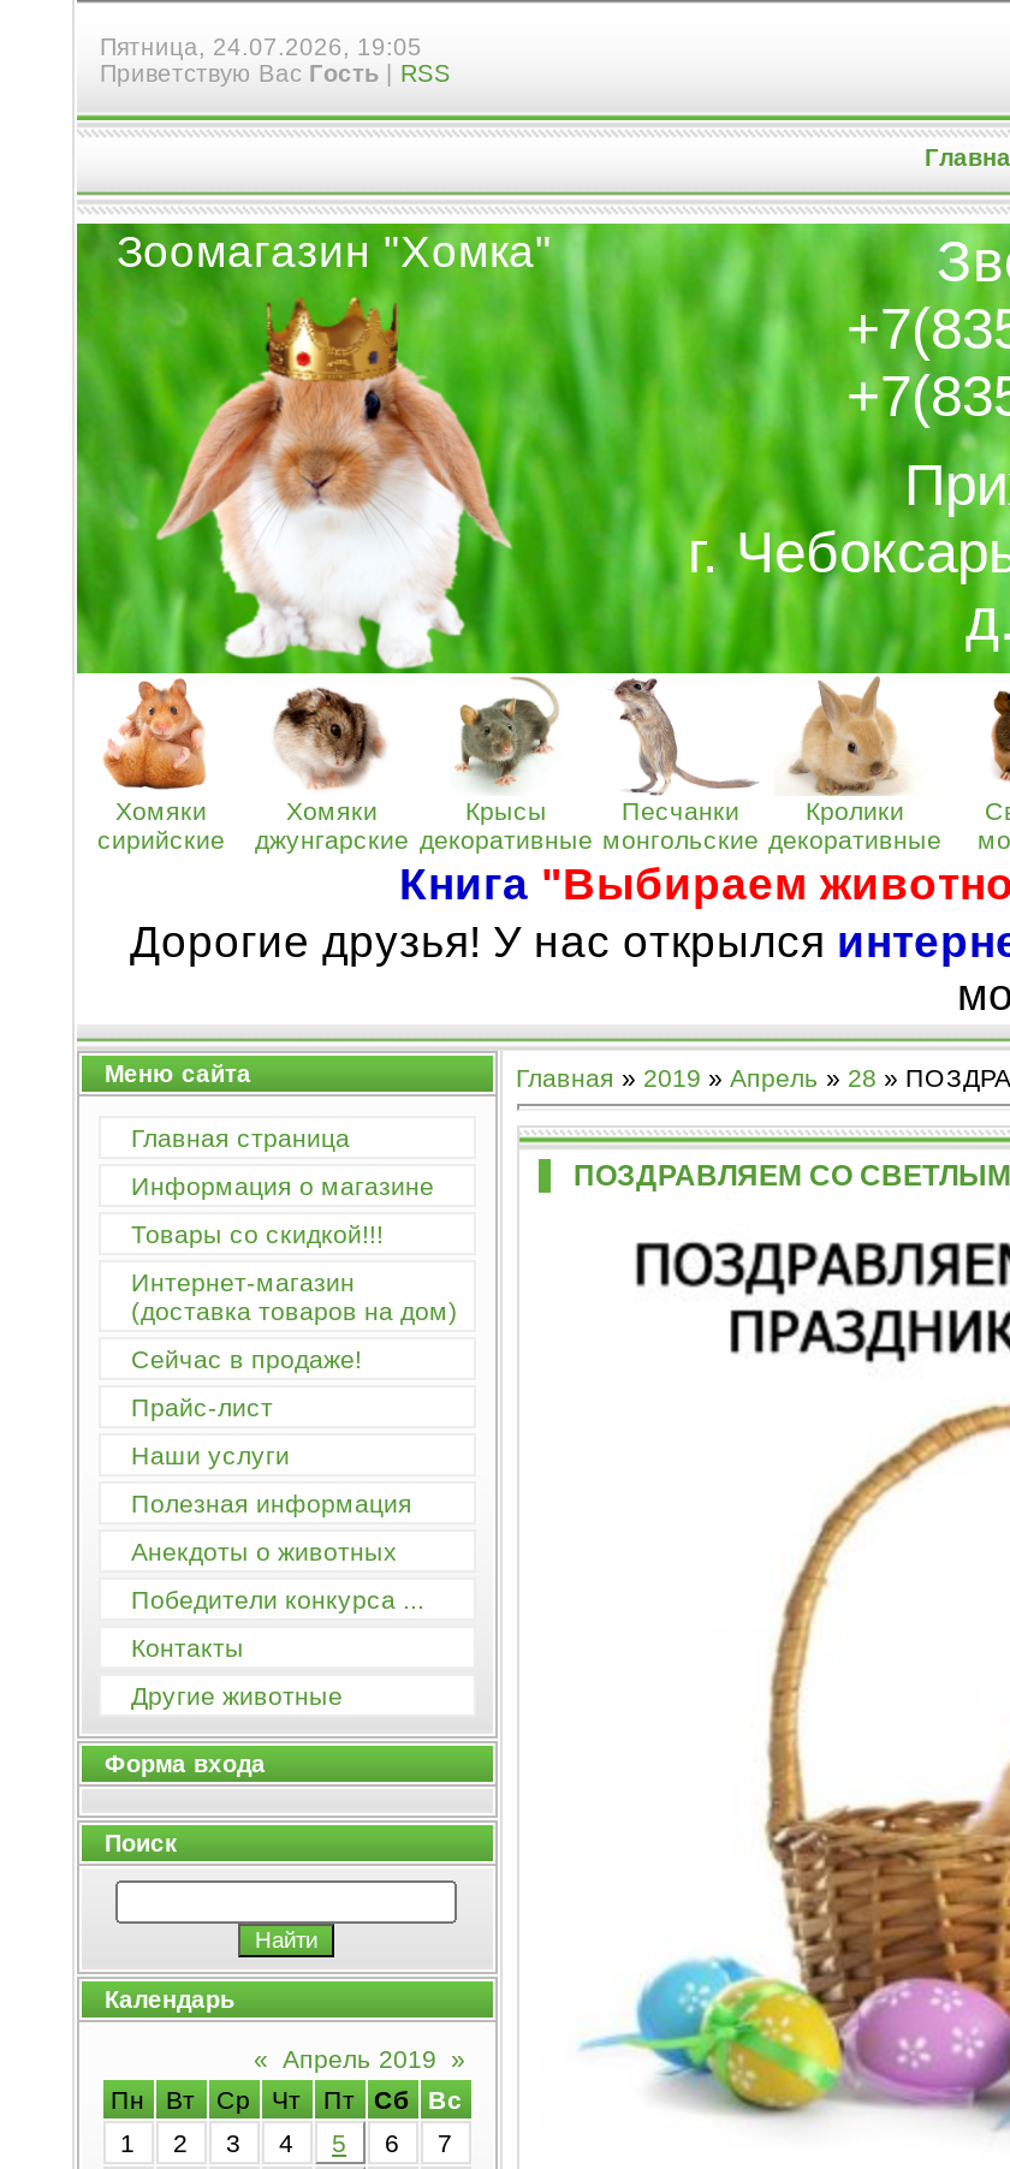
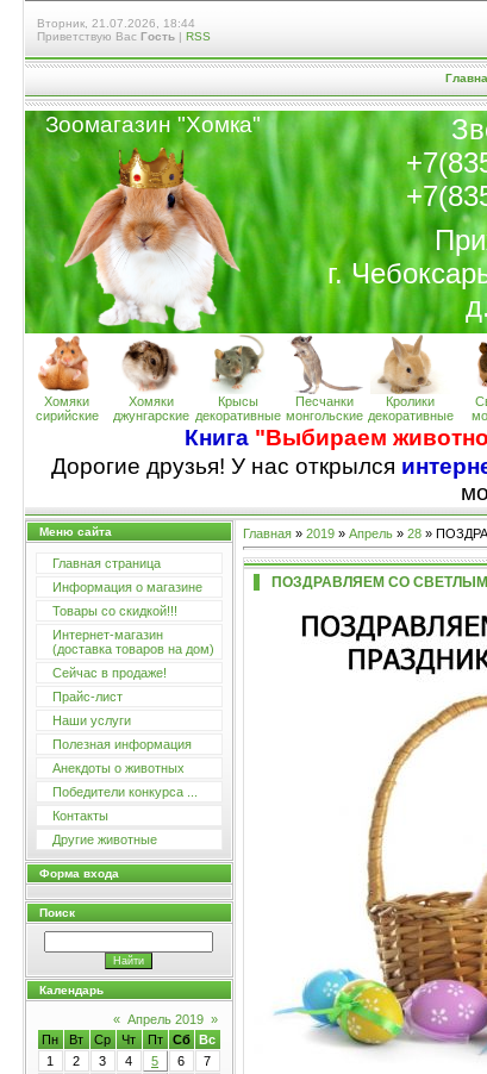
- Пятница, 24.07.2026, 19:05
+ Вторник, 21.07.2026, 18:44
